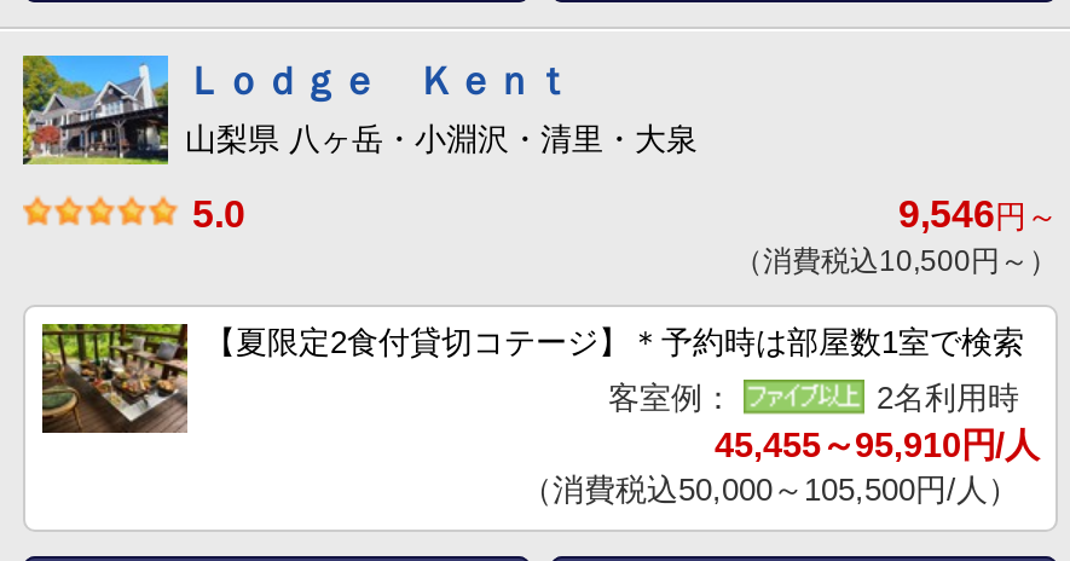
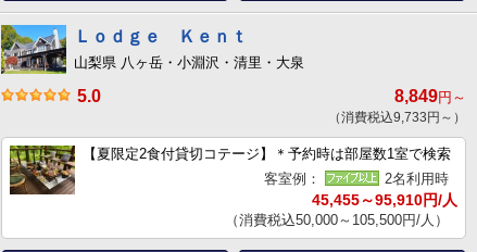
- 9,546円～
+ 8,849円～

- （消費税込10,500円～）
+ （消費税込9,733円～）
